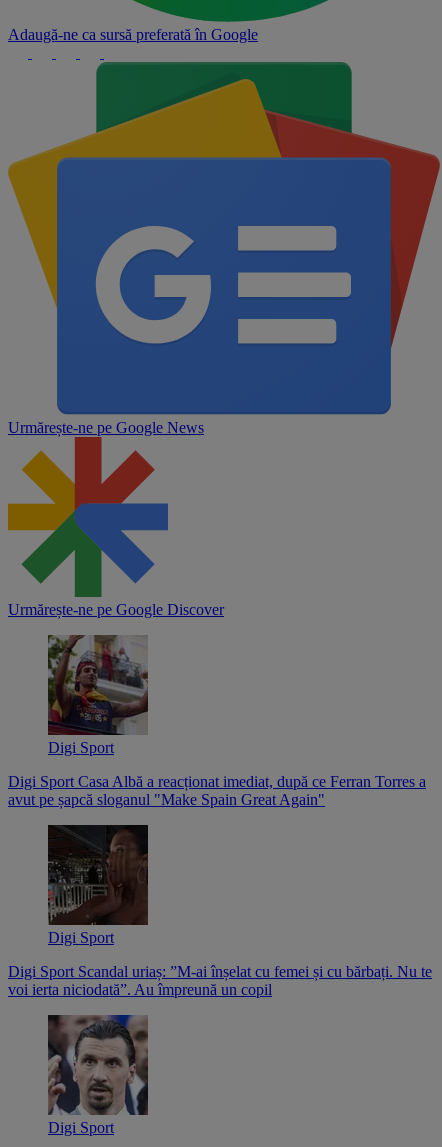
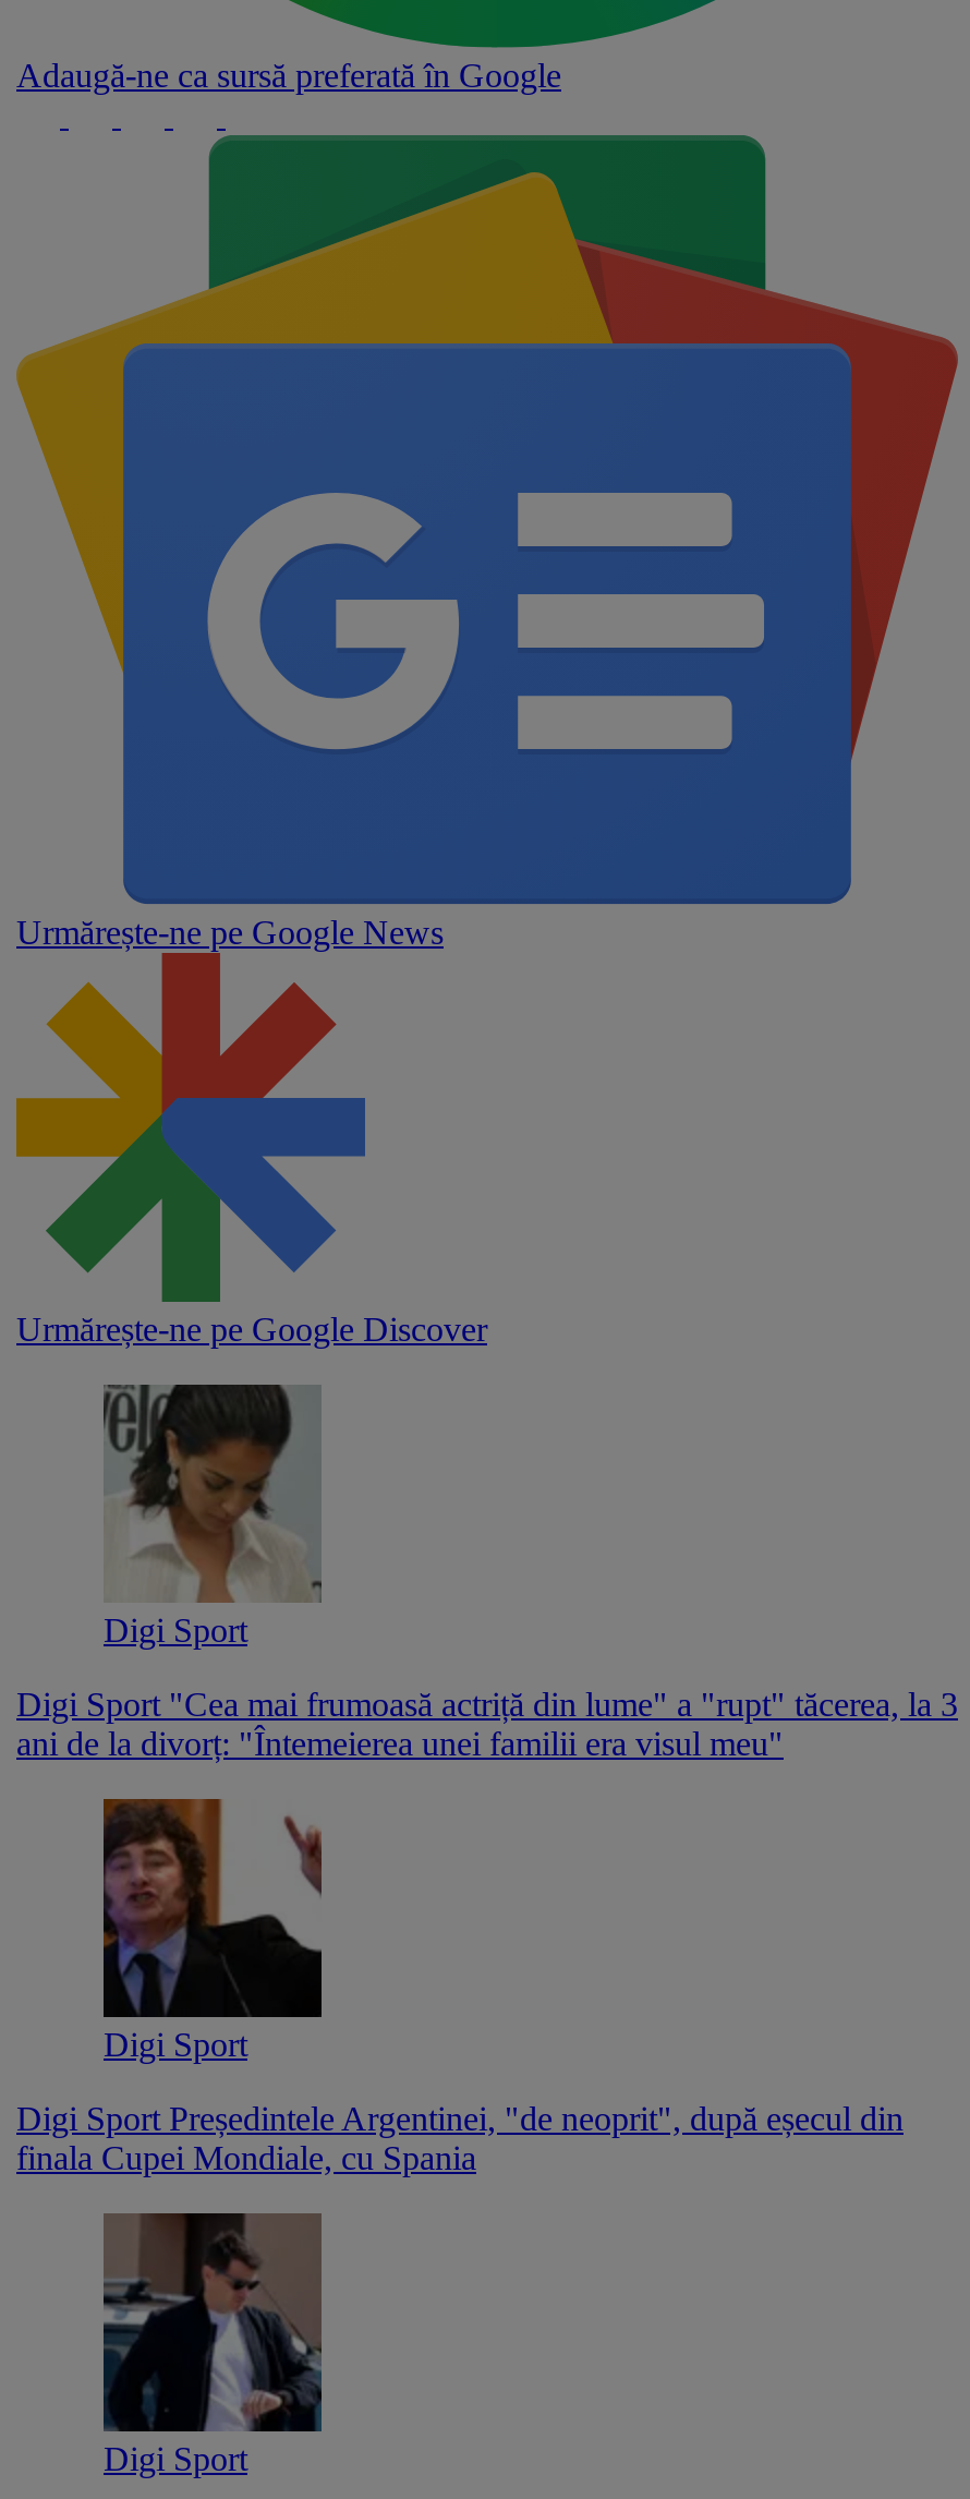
- [image]
- Digi Sport Casa Albă a reacționat imediat, după ce Ferran Torres a
- avut pe șapcă sloganul "Make Spain Great Again"
+ [image]
+ Digi Sport "Cea mai frumoasă actriță din lume" a "rupt" tăcerea, la 3
+ ani de la divorț: "Întemeierea unei familii era visul meu"

- [image]
- Digi Sport Scandal uriaș: ”M-ai înșelat cu femei și cu bărbați. Nu te
- voi ierta niciodată”. Au împreună un copil
+ [image]
+ Digi Sport Președintele Argentinei, "de neoprit", după eșecul din
+ finala Cupei Mondiale, cu Spania

- [image]
+ [image]
